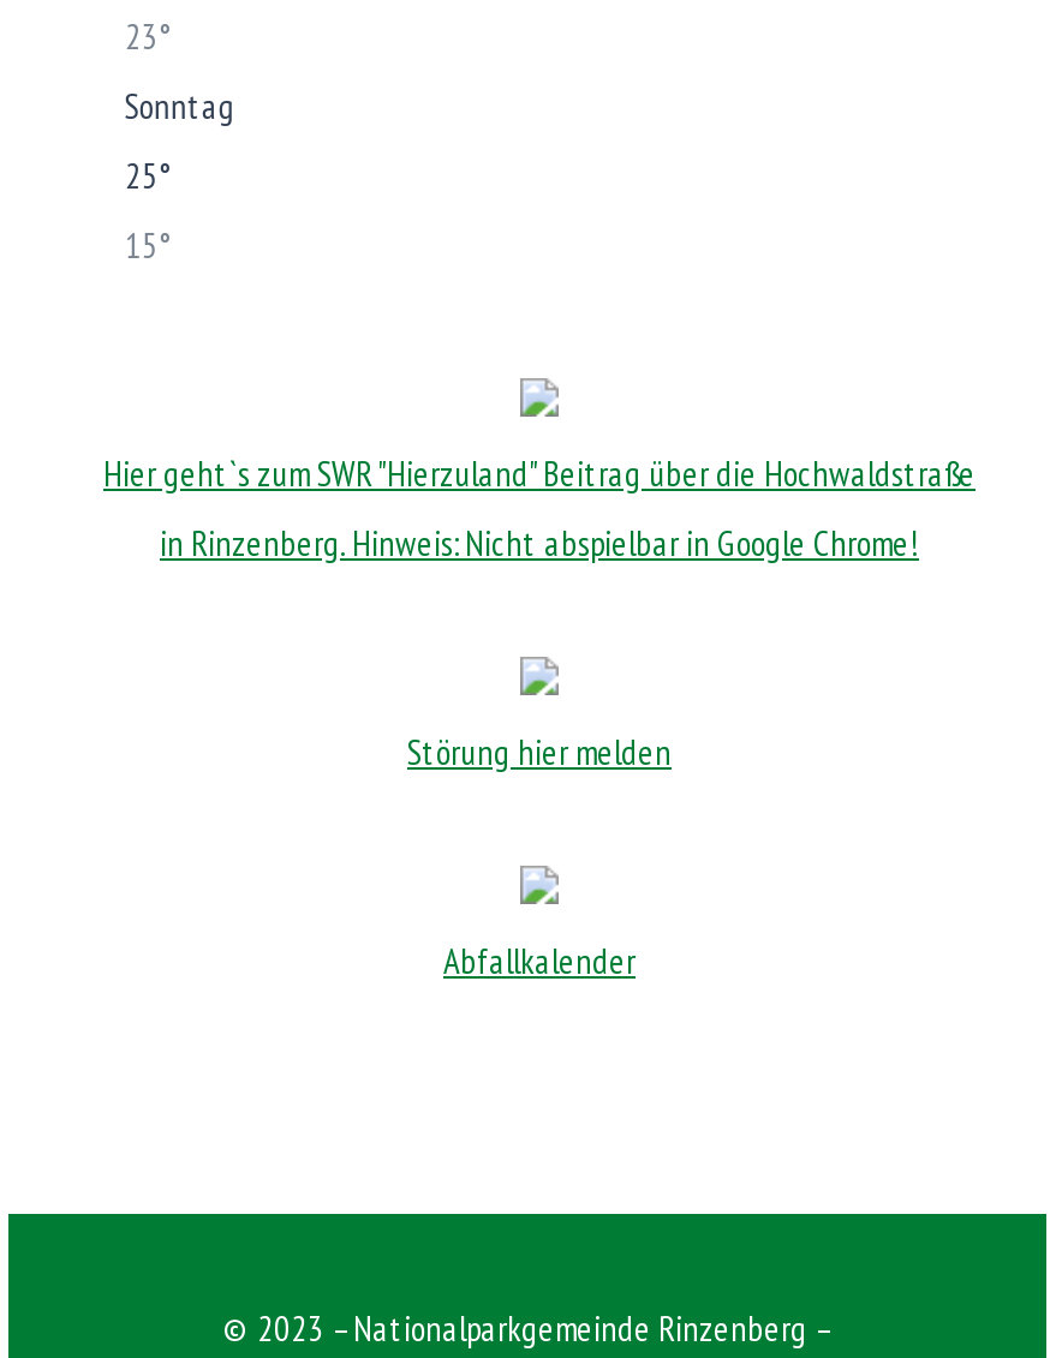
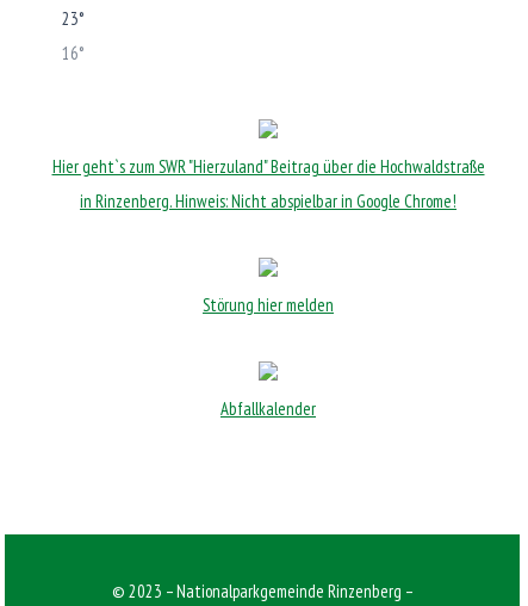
- Sonntag
- 25°
- 15°
+ 16°
